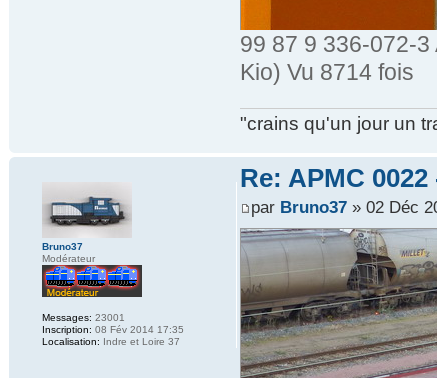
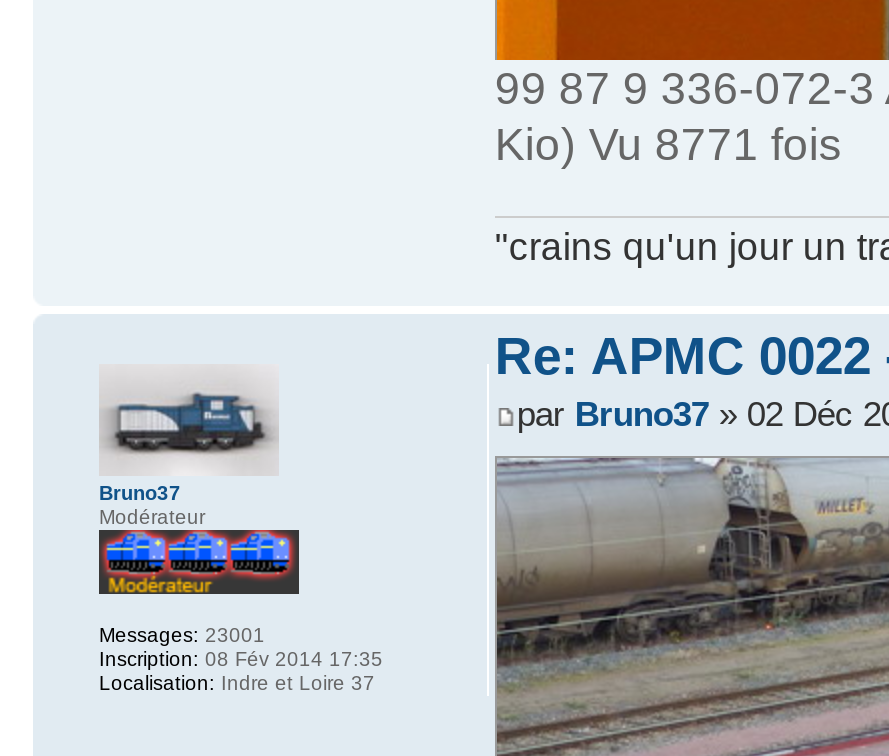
- Kio) Vu 8714 fois
+ Kio) Vu 8771 fois
